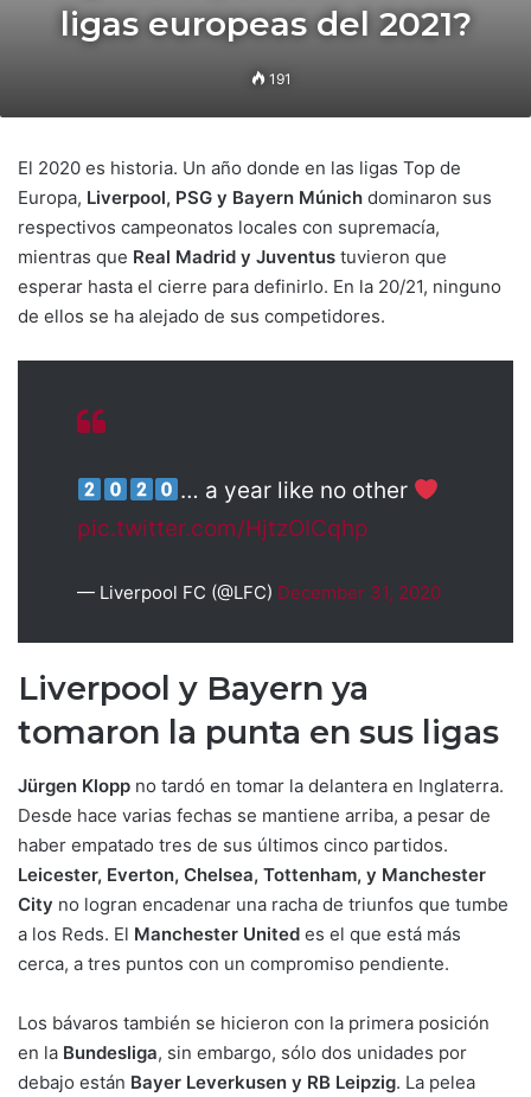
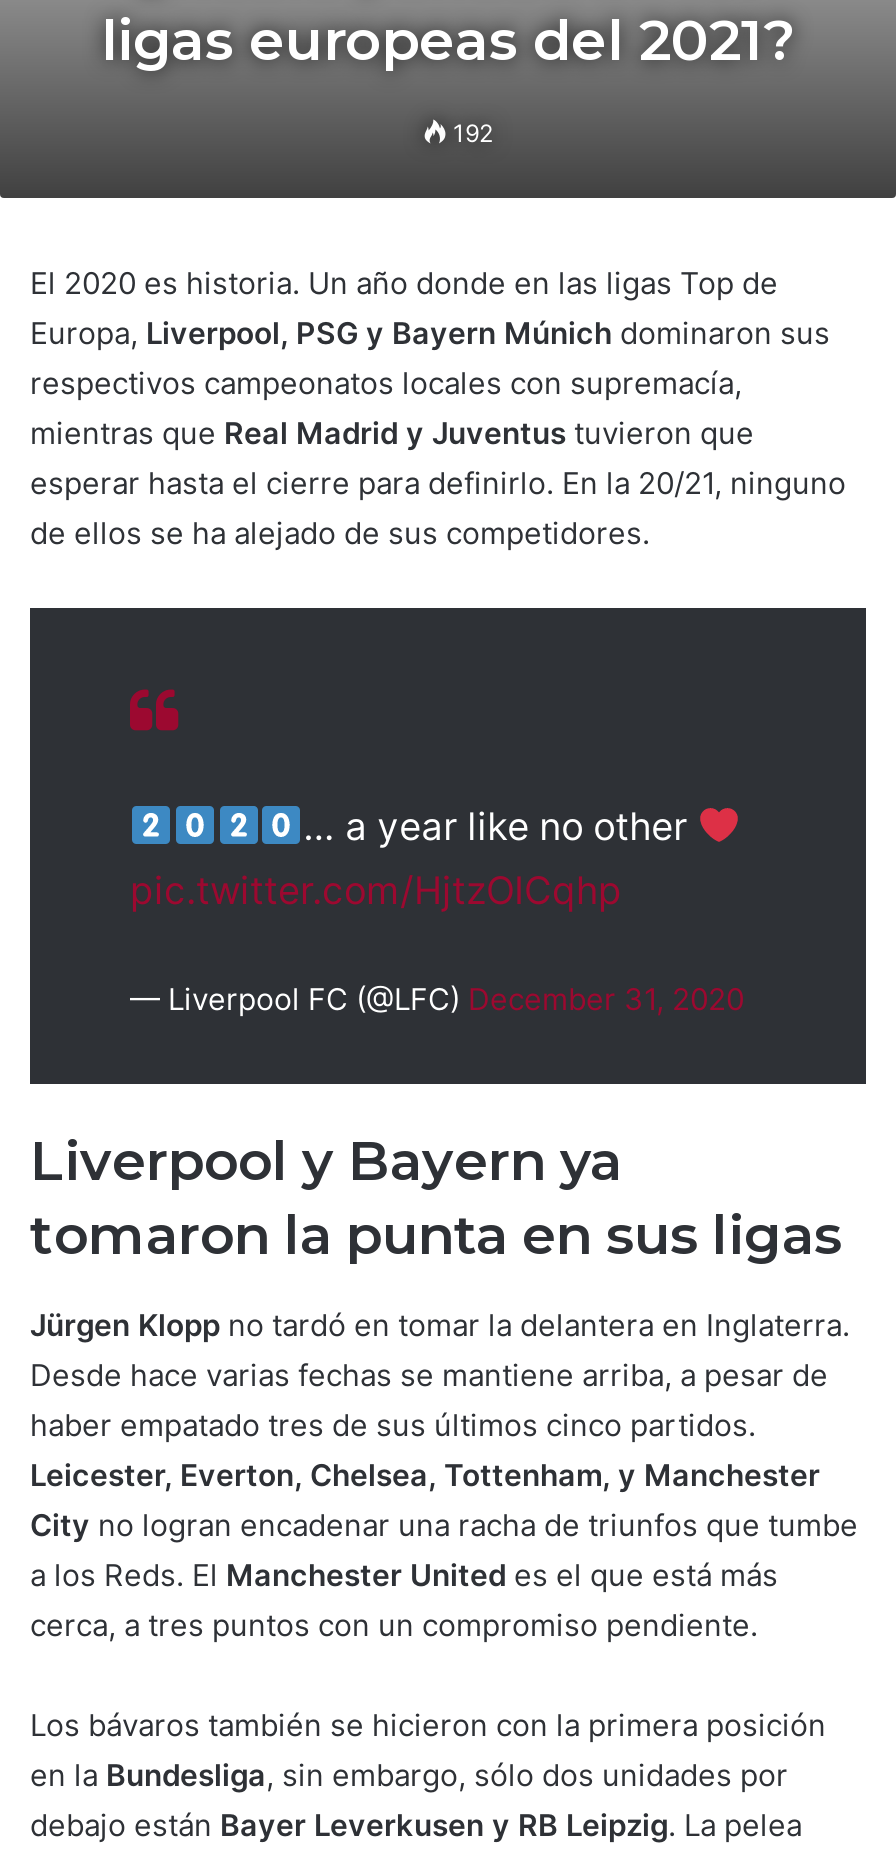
- 191
+ 192
